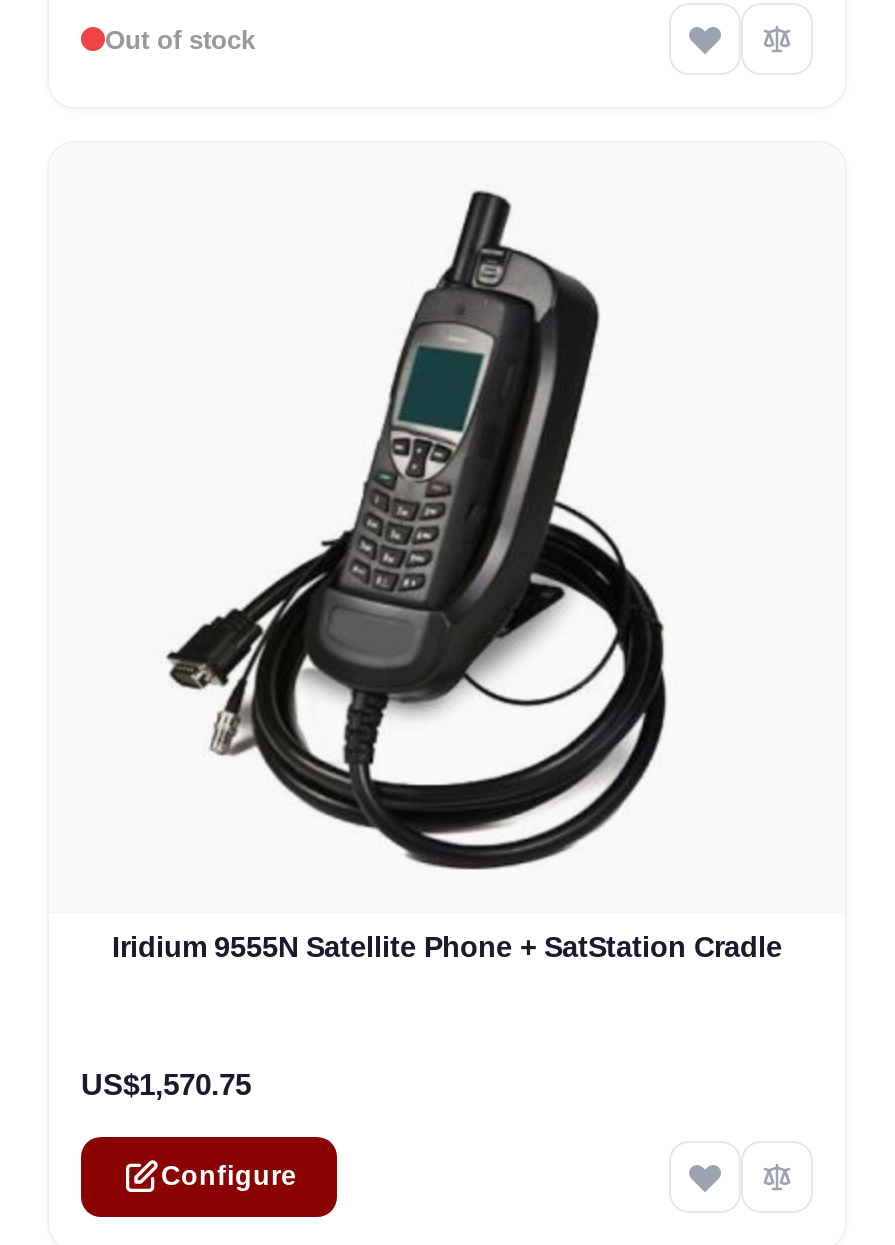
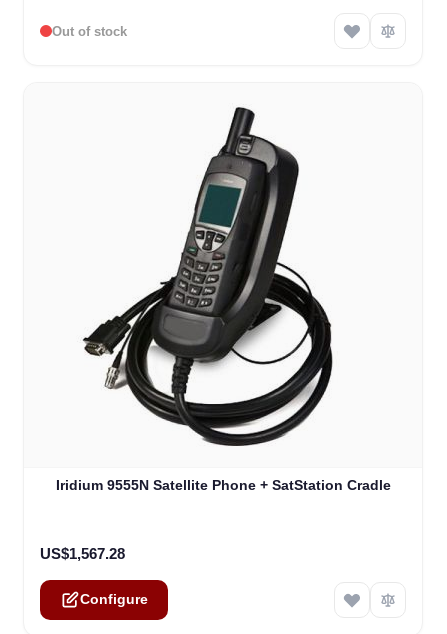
- US$1,570.75
+ US$1,567.28
